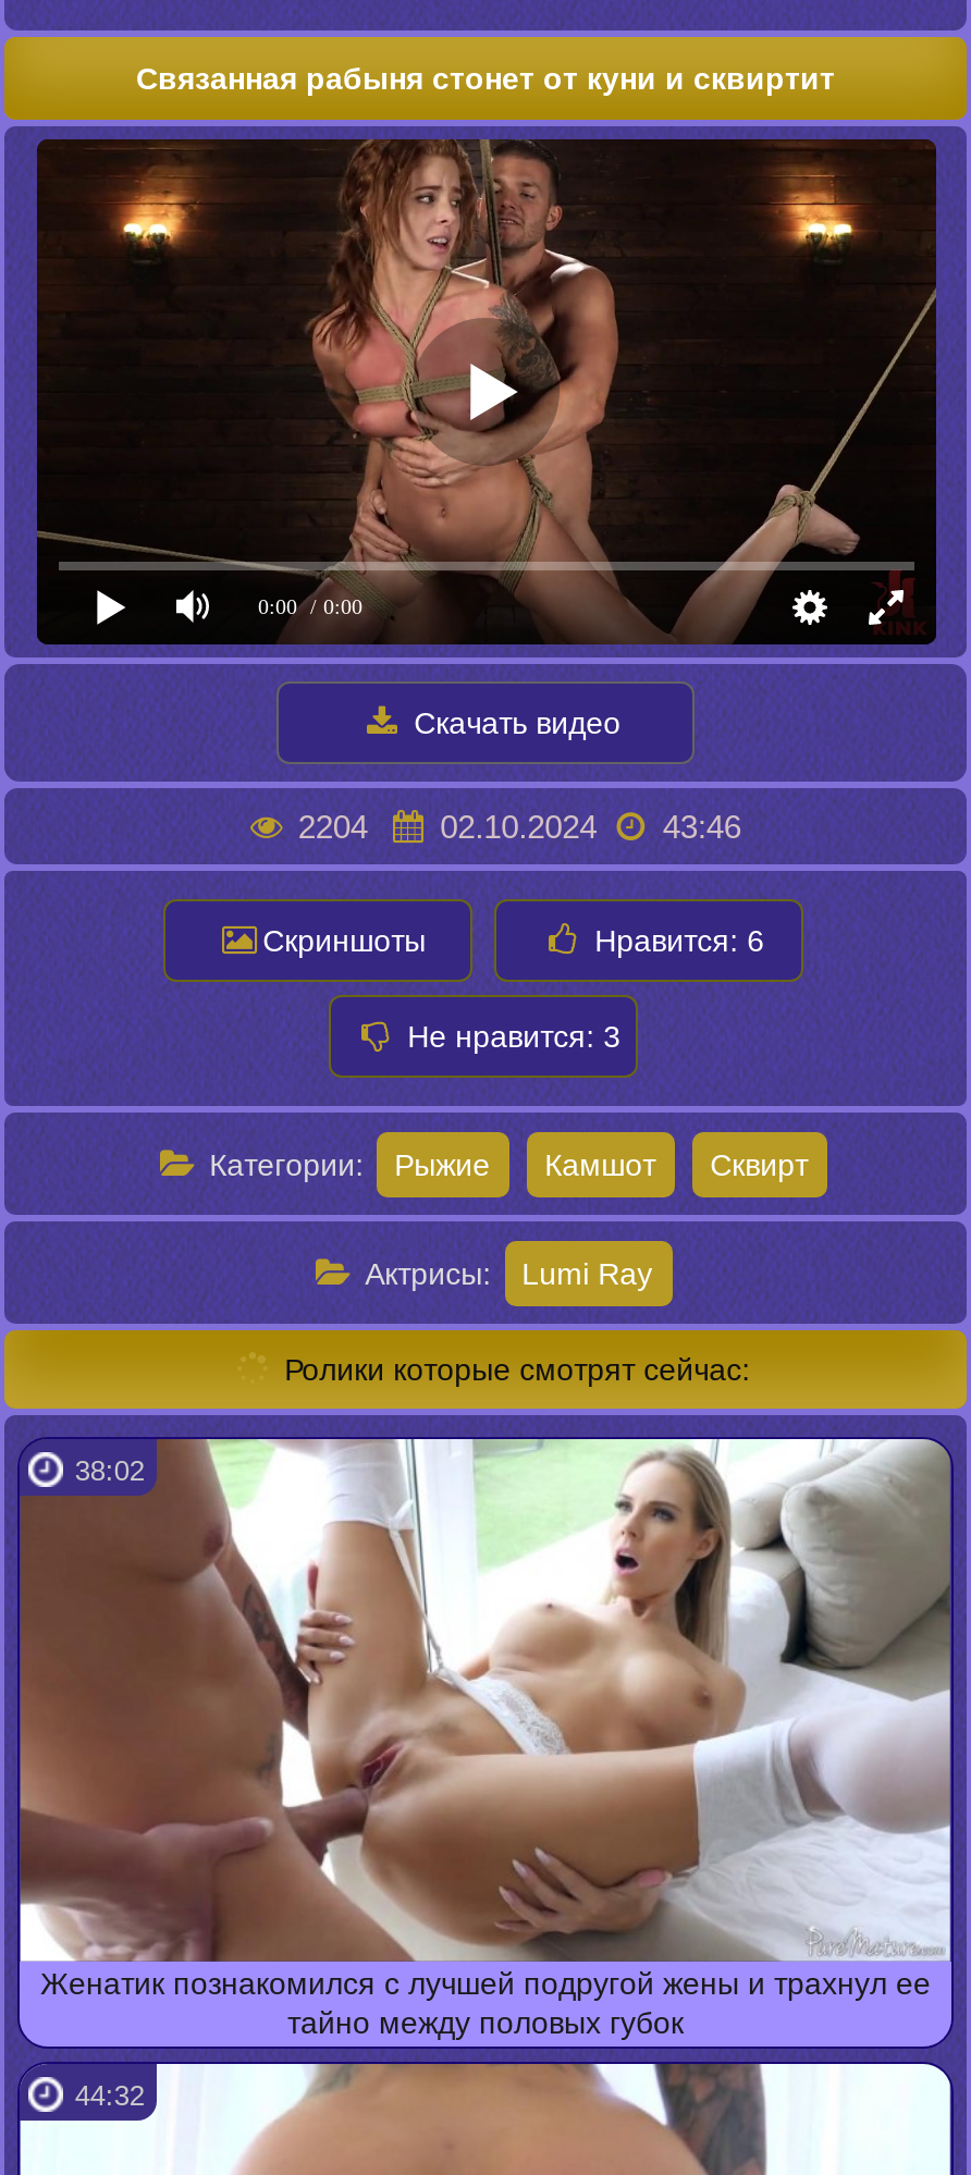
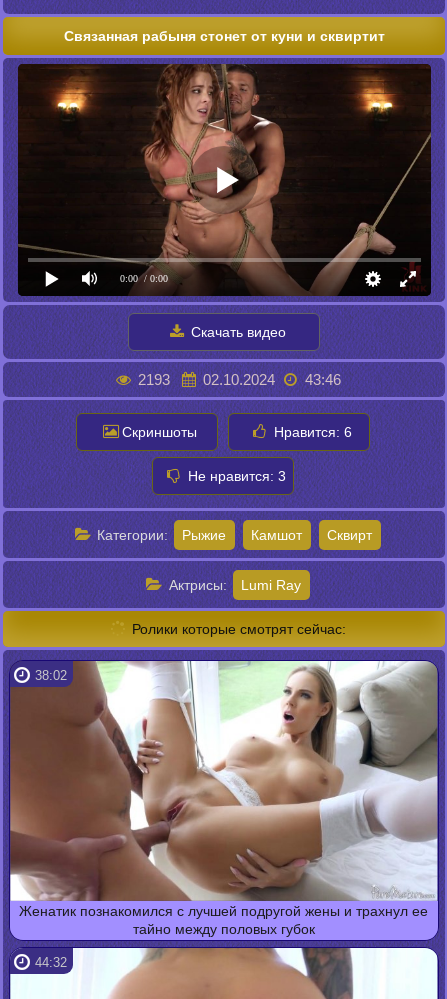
- 2204 02.10.2024 43:46
+ 2193 02.10.2024 43:46
